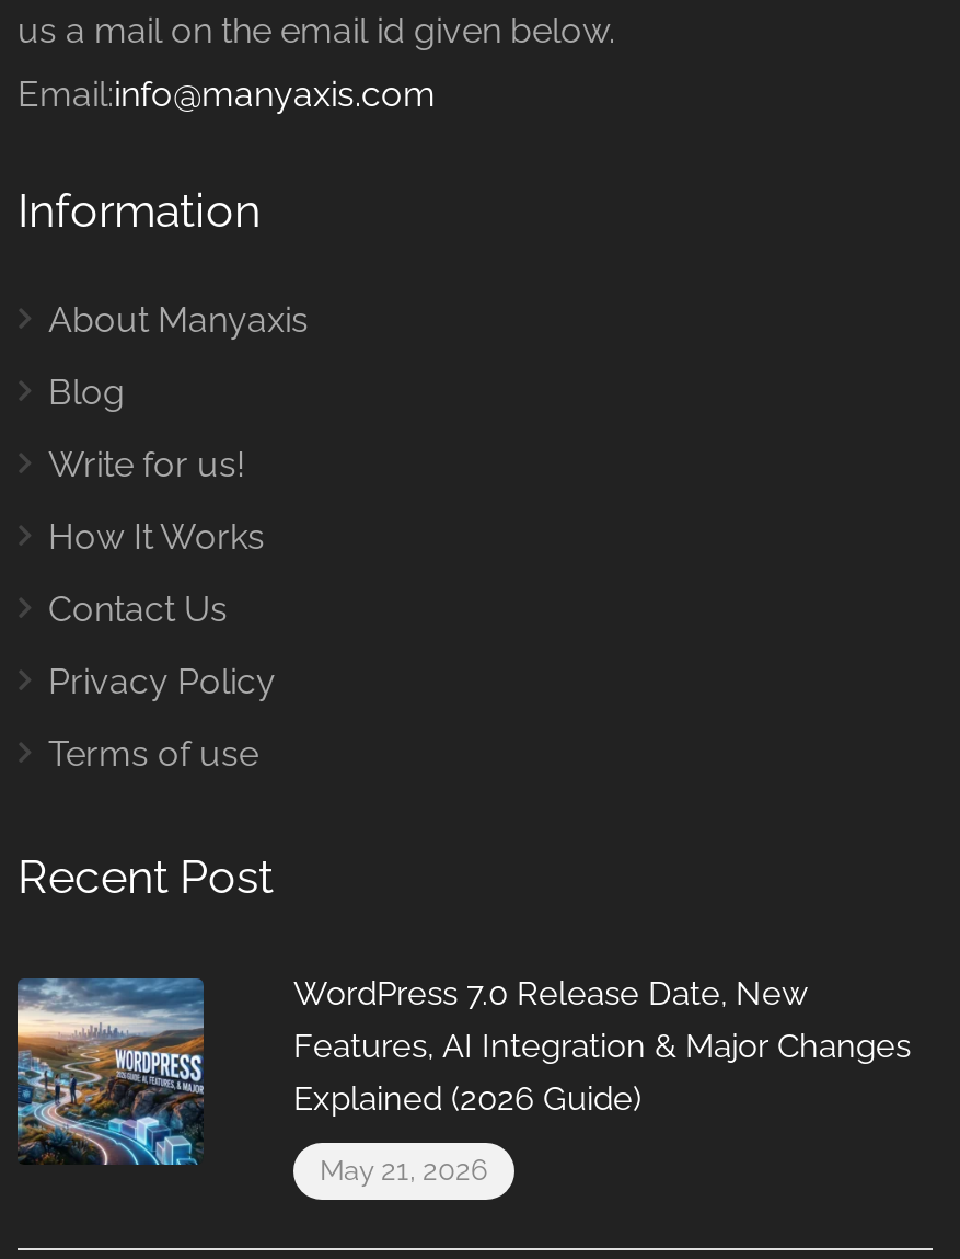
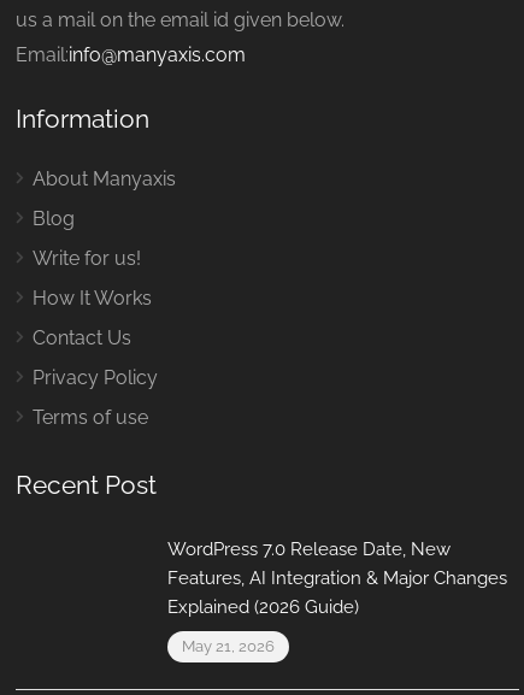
- [image]
